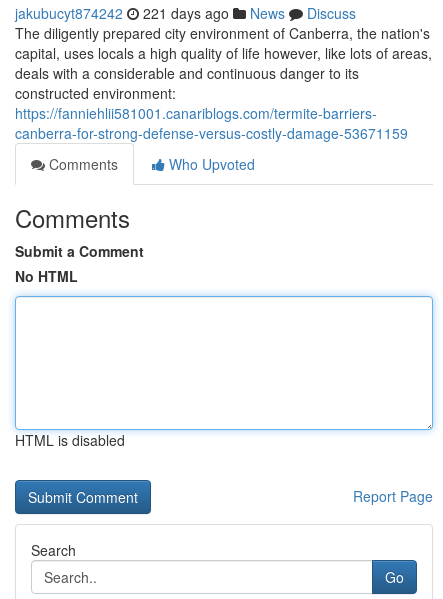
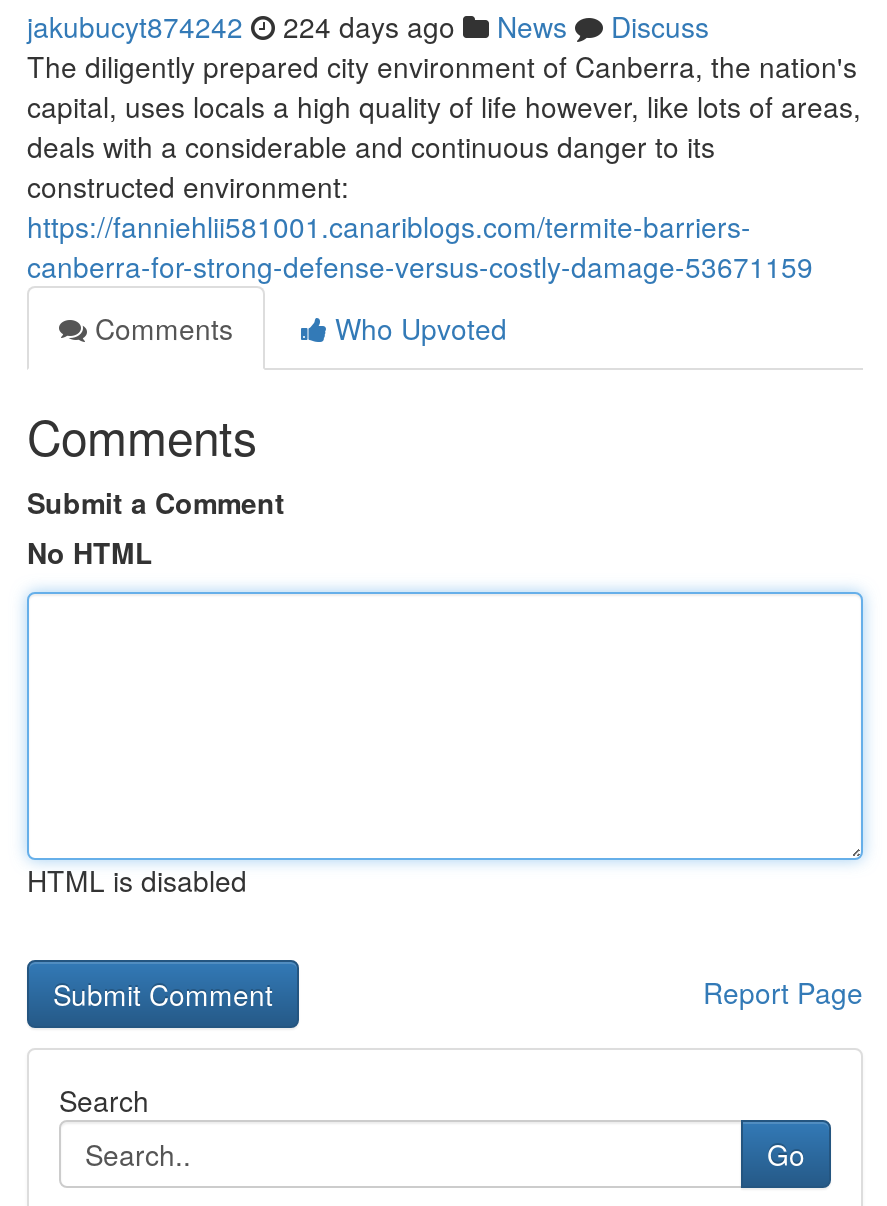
- jakubucyt874242 221 days ago News Discuss
+ jakubucyt874242 224 days ago News Discuss
